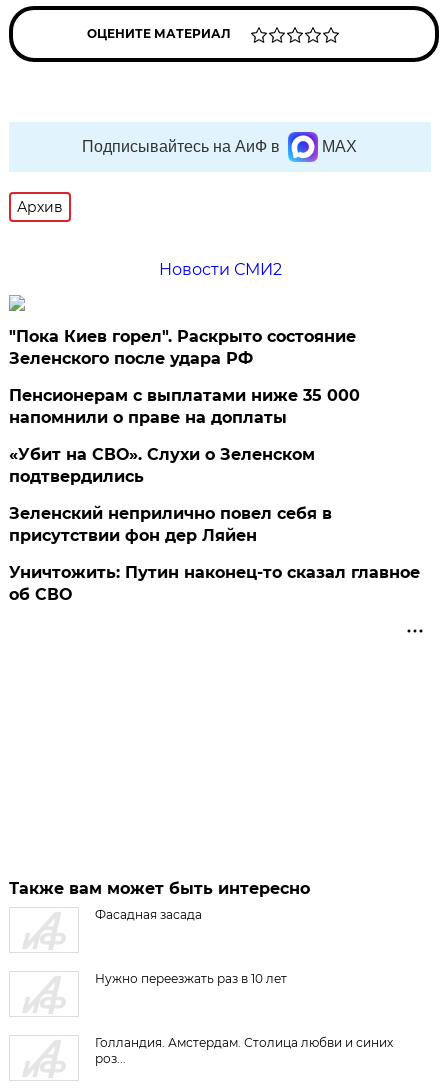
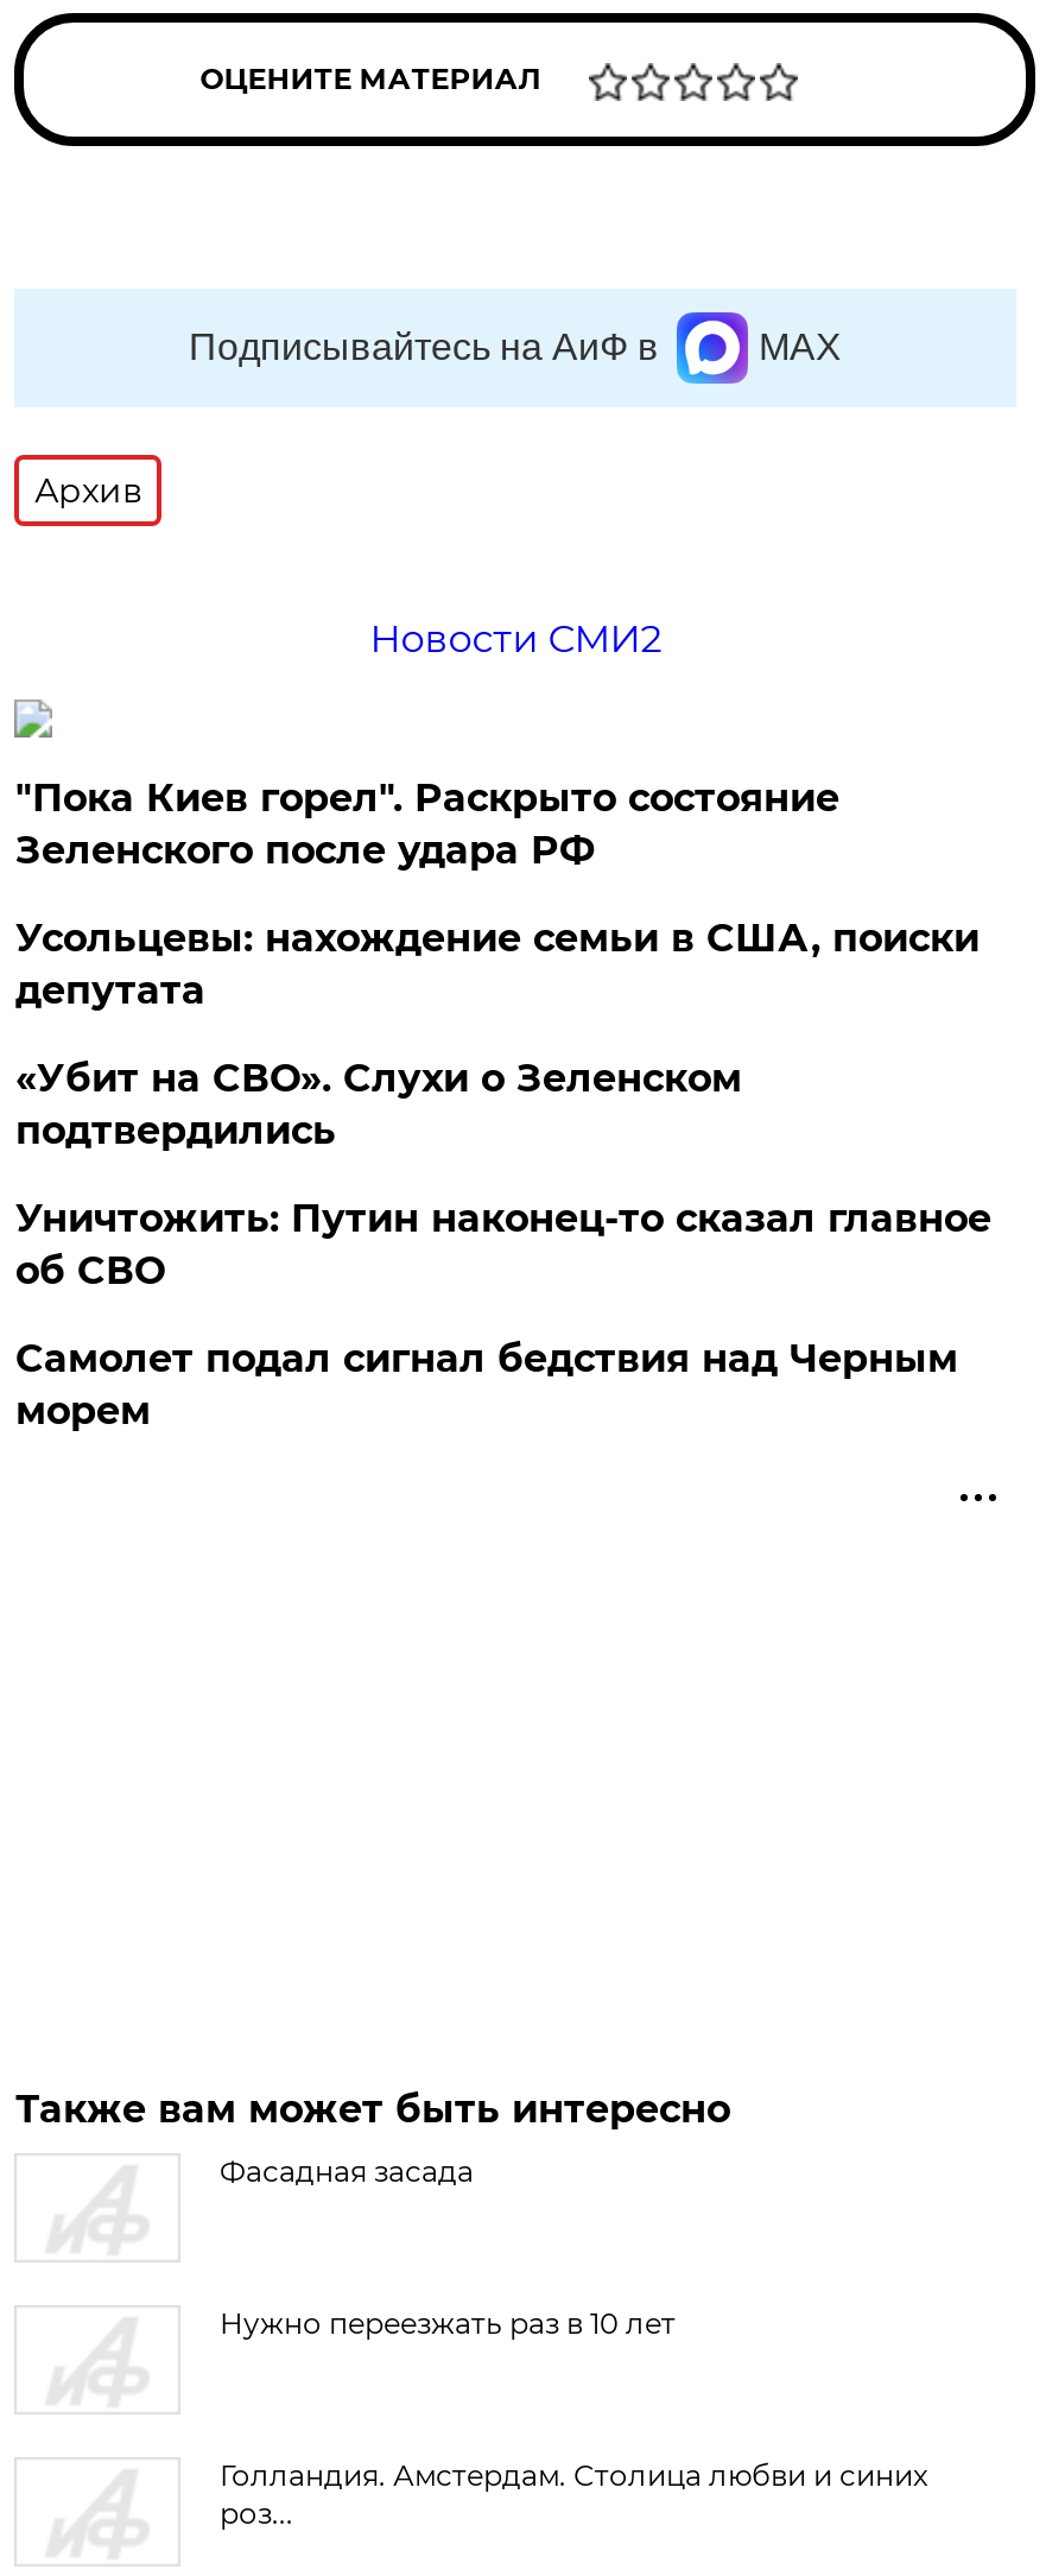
- Пенсионерам с выплатами ниже 35 000
- напомнили о праве на доплаты
+ Усольцевы: нахождение семьи в США, поиски
+ депутата

- Зеленский неприлично повел cебя в
- присутствии фон дер Ляйен

moved up: Уничтожить: Путин наконец-то сказал главное | об СВО

+ Самолет подал сигнал бедствия над Черным
+ морем
